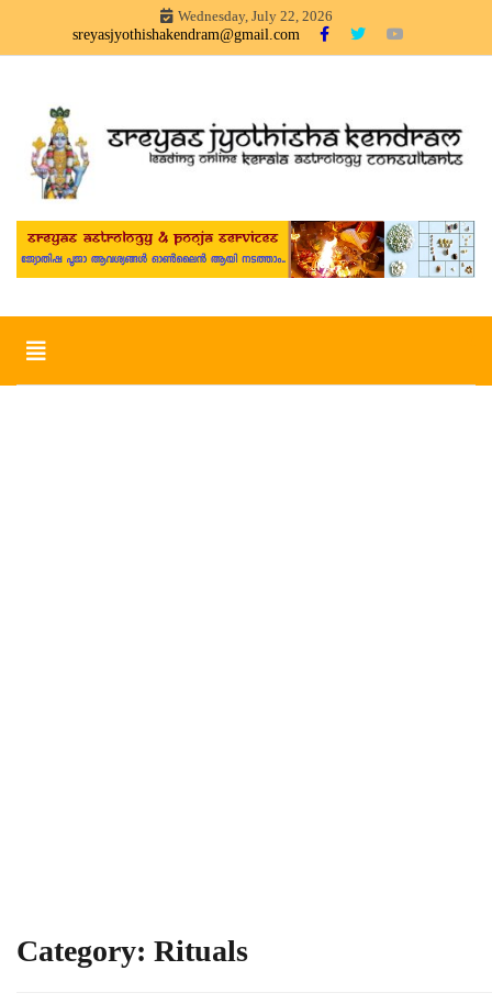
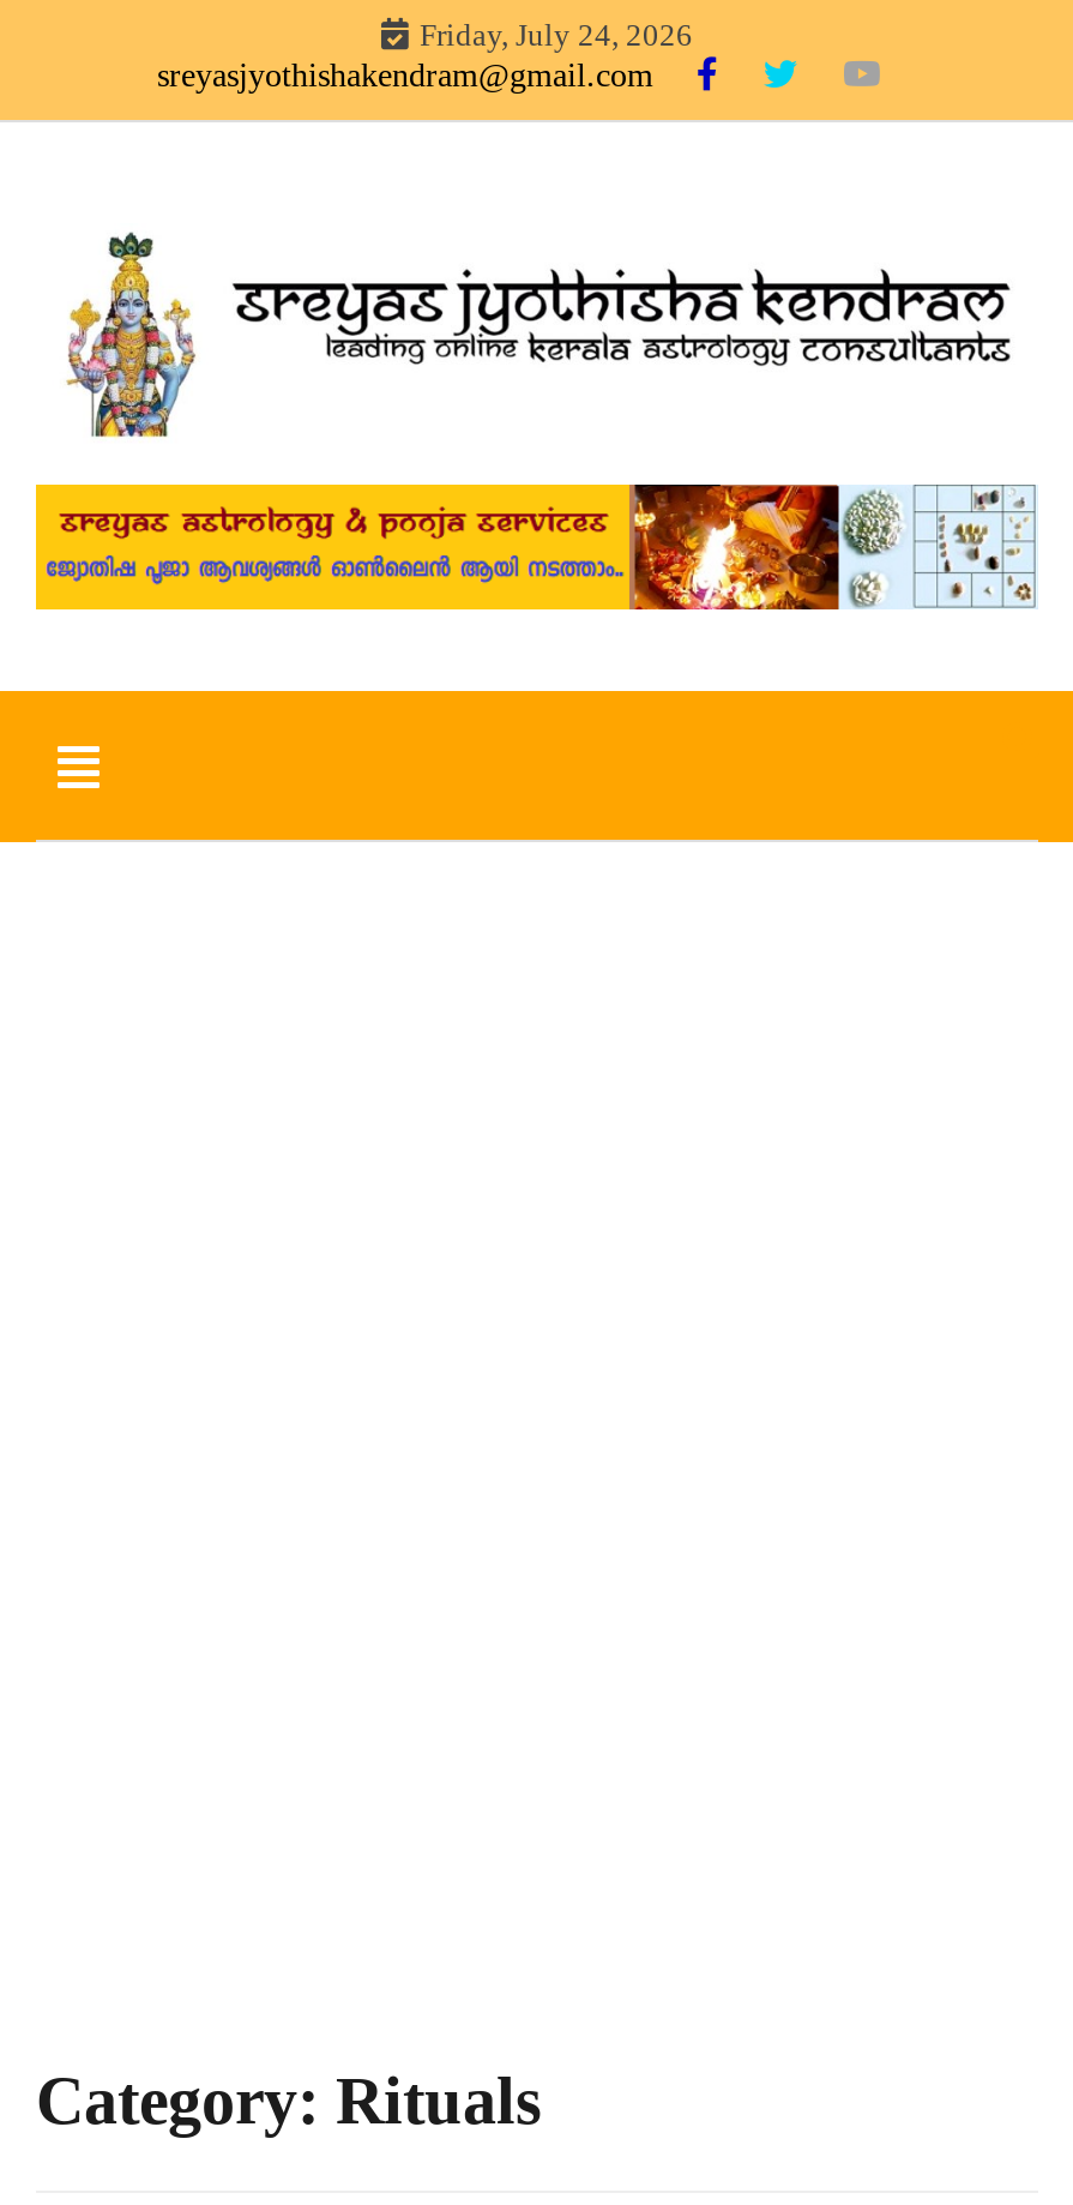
- Wednesday, July 22, 2026
+ Friday, July 24, 2026
